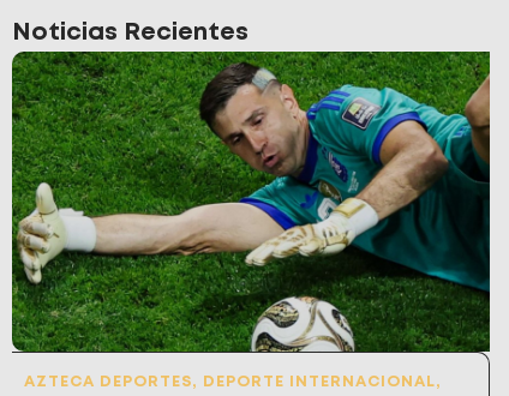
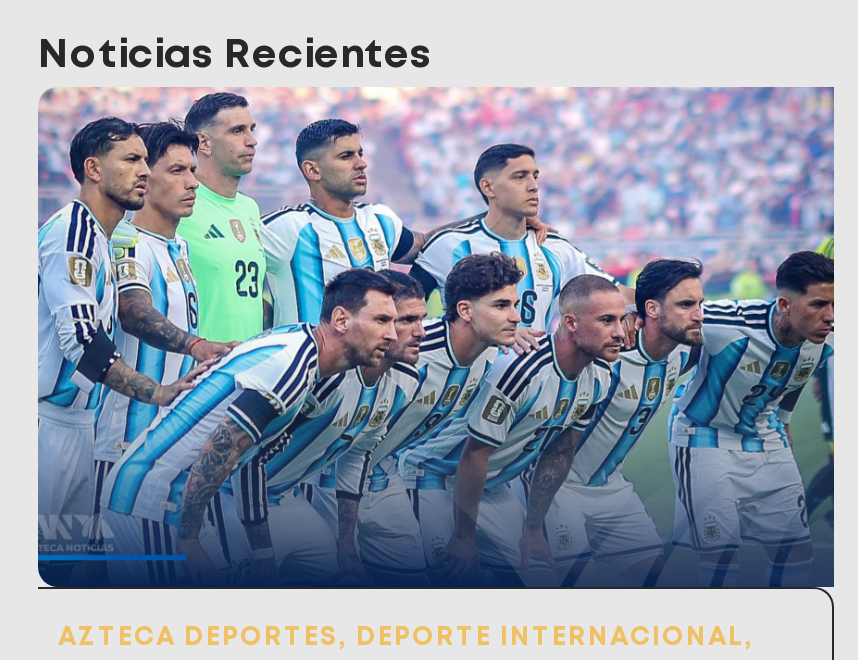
- [image]
+ [image]
